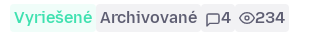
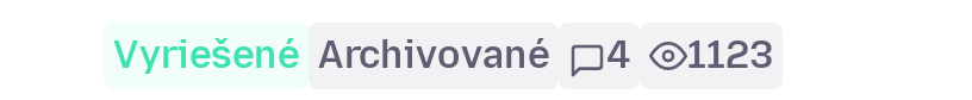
- Vyriešené Archivované 4 234
+ Vyriešené Archivované 4 1123
